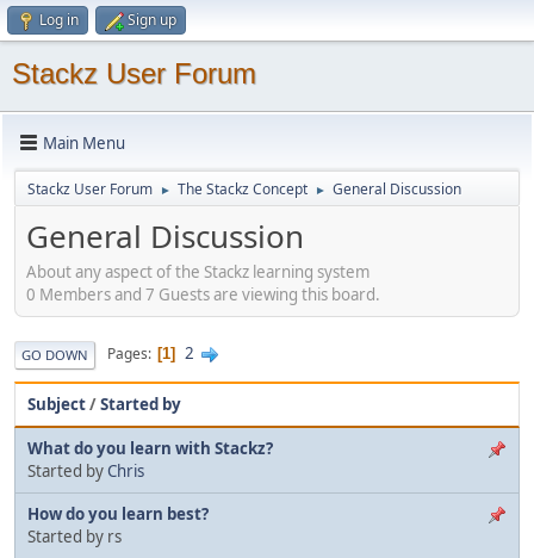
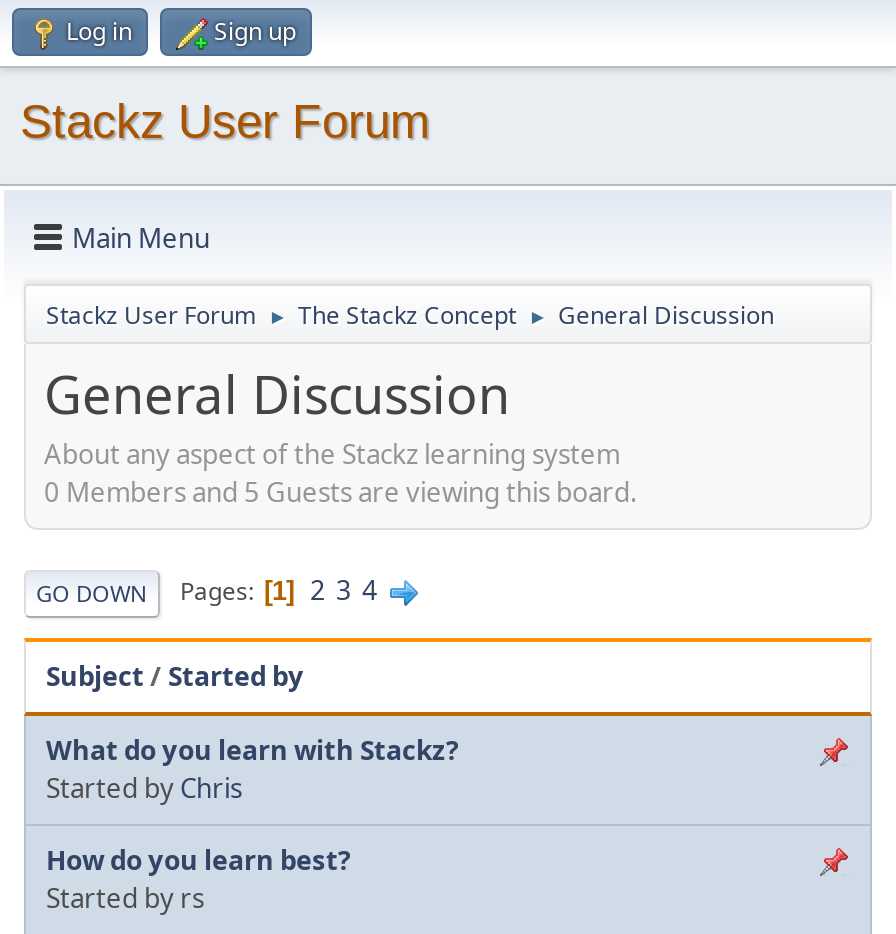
- 0 Members and 7 Guests are viewing this board.
+ 0 Members and 5 Guests are viewing this board.

- GO DOWN Pages 1 2
+ GO DOWN Pages 1 2 3 4
